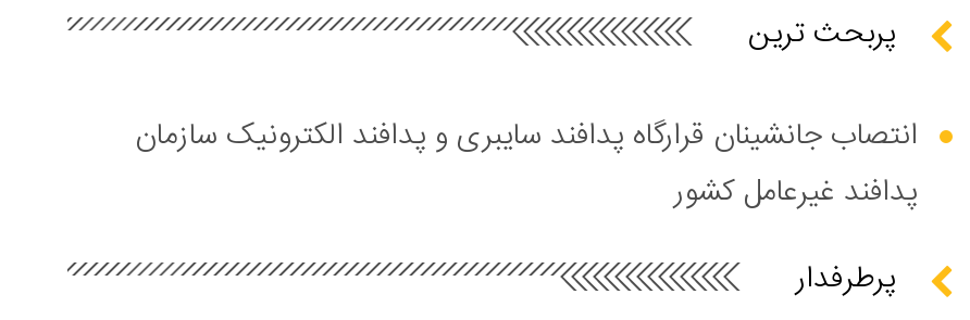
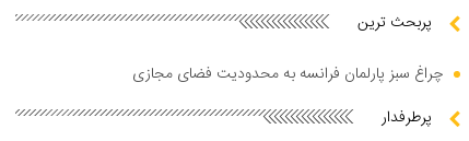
- انتصاب جانشینان قرارگاه پدافند سایبری و پدافند الکترونیک سازمان
- پدافند غیرعامل کشور
+ چراغ سبز پارلمان فرانسه به محدودیت فضای مجازی
